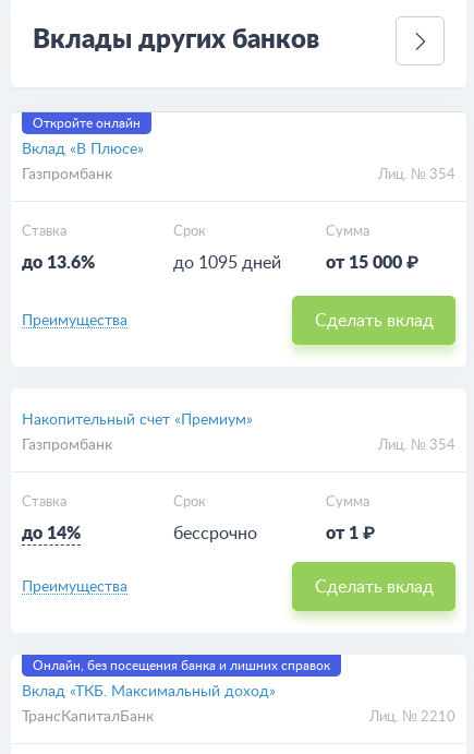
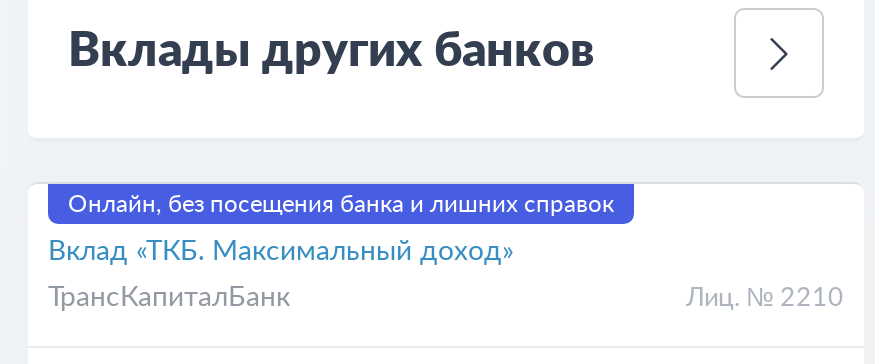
- Откройте онлайн
- Вклад «В Плюсе»
- Газпромбанк
- Лиц. № 354

- Ставка
- до 13.6%

- Сумма
- от 15 000 ₽
- Преимущества
- Сделать вклад

- Срок
- до 1095 дней

- Накопительный счет «Премиум»
- Газпромбанк
- Лиц. № 354

- Ставка
- до 14%

- Сумма
- от 1 ₽
- Преимущества
- Сделать вклад

- Срок
- бессрочно
